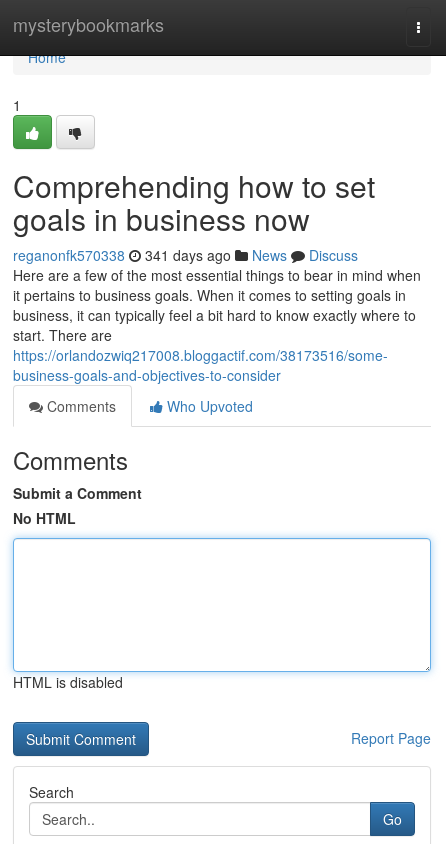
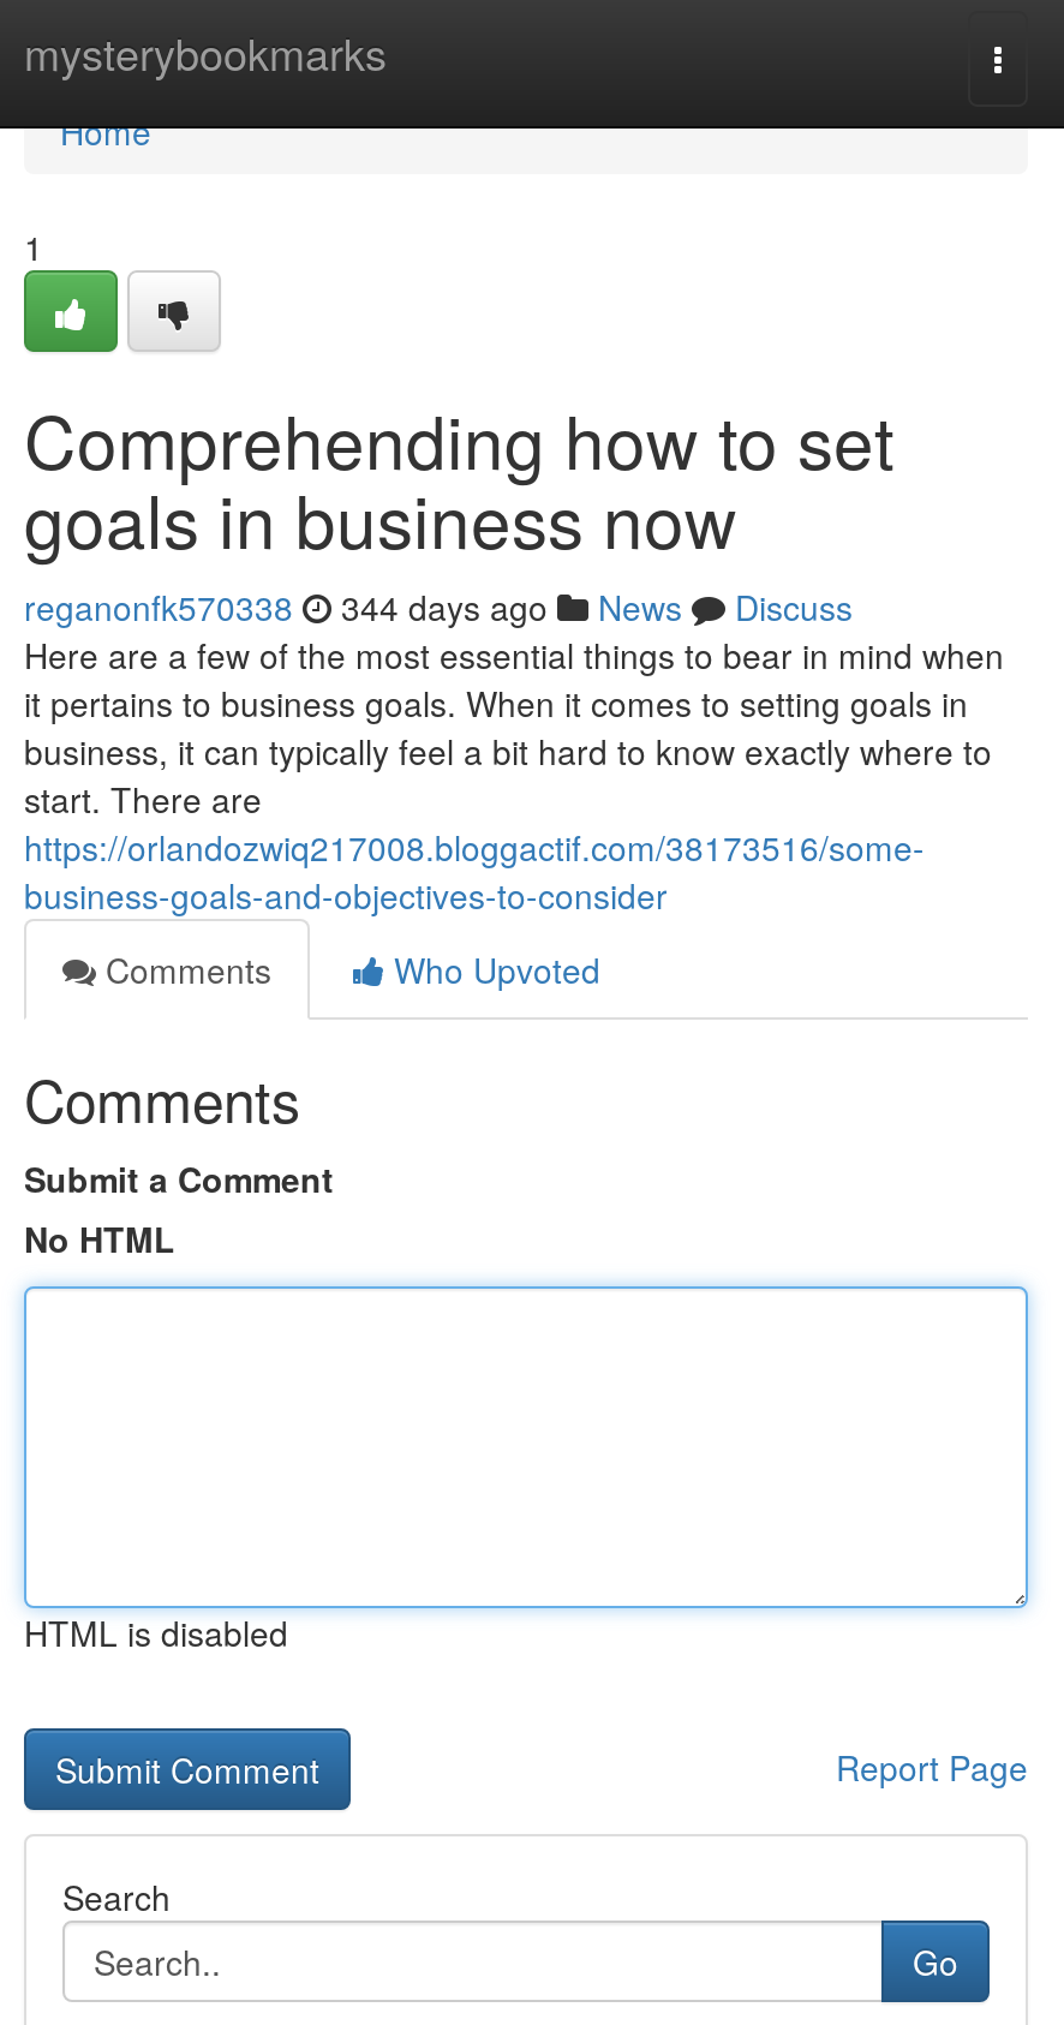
- reganonfk570338 341 days ago News Discuss
+ reganonfk570338 344 days ago News Discuss
